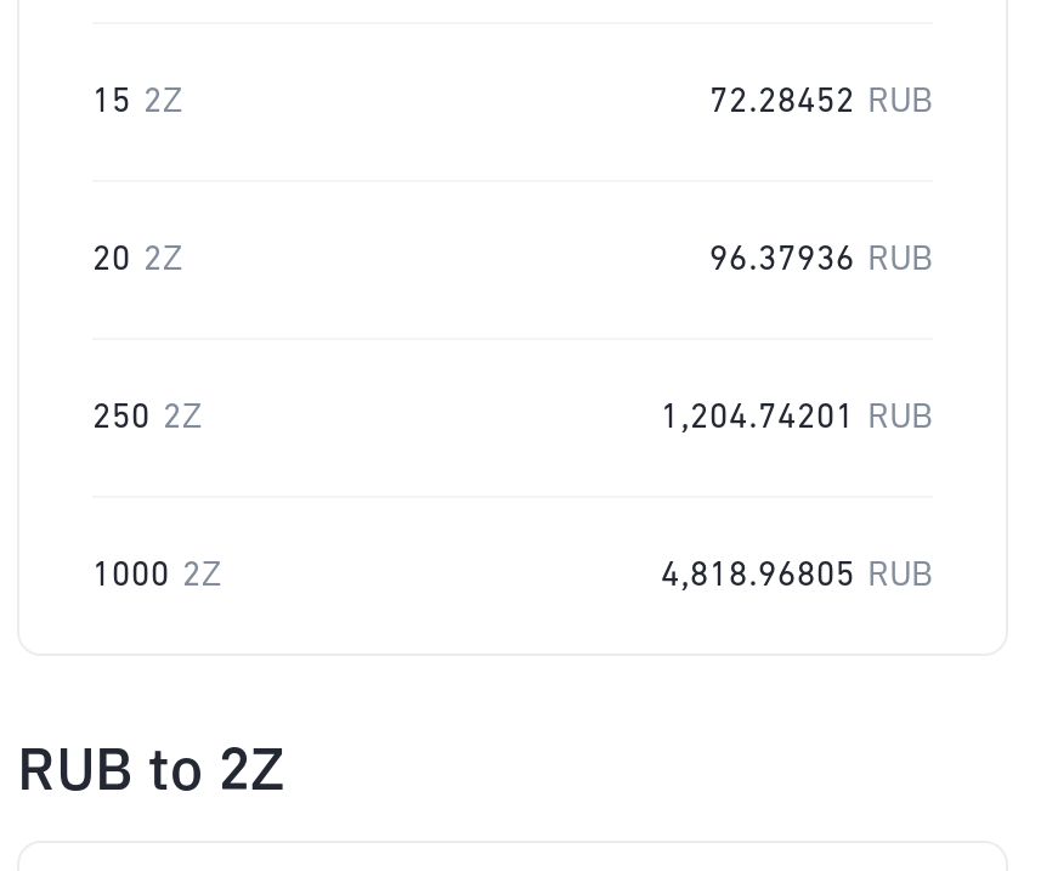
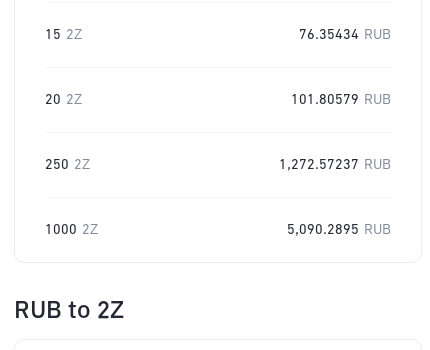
- 72.28452 RUB
+ 76.35434 RUB

- 96.37936 RUB
+ 101.80579 RUB

- 1,204.74201 RUB
+ 1,272.57237 RUB

- 4,818.96805 RUB
+ 5,090.2895 RUB
